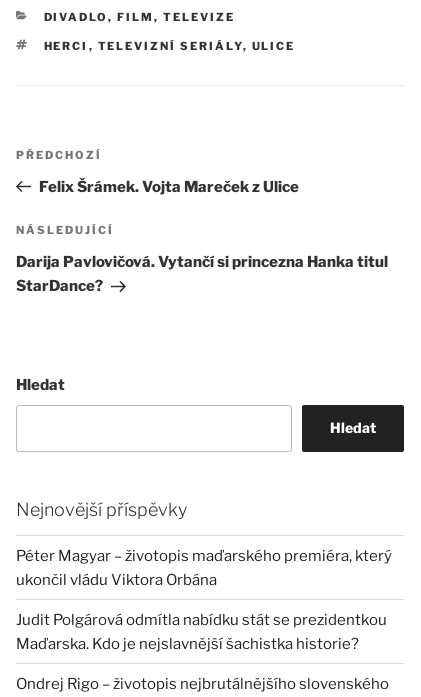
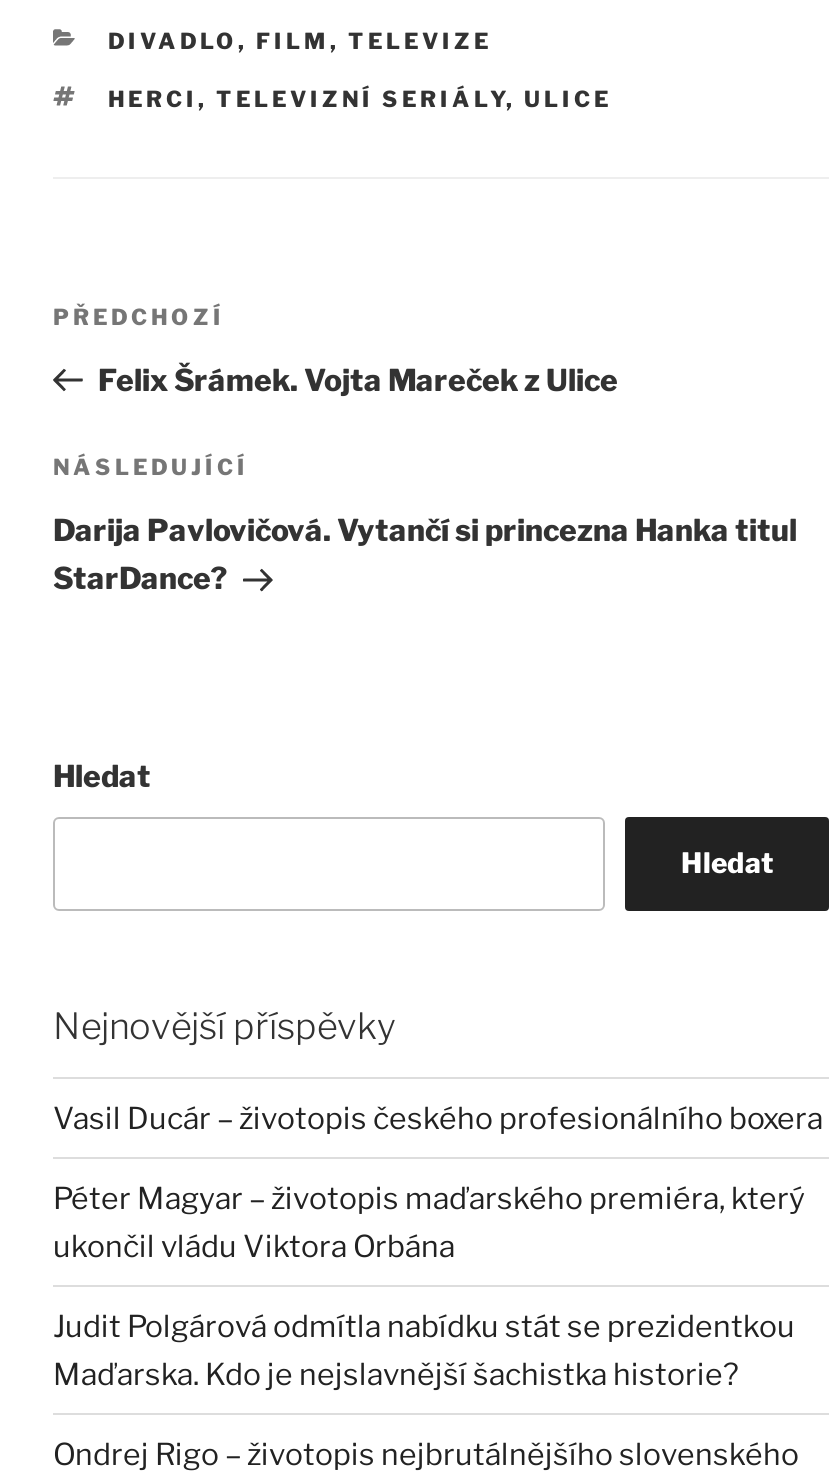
+ Vasil Ducár – životopis českého profesionálního boxera
